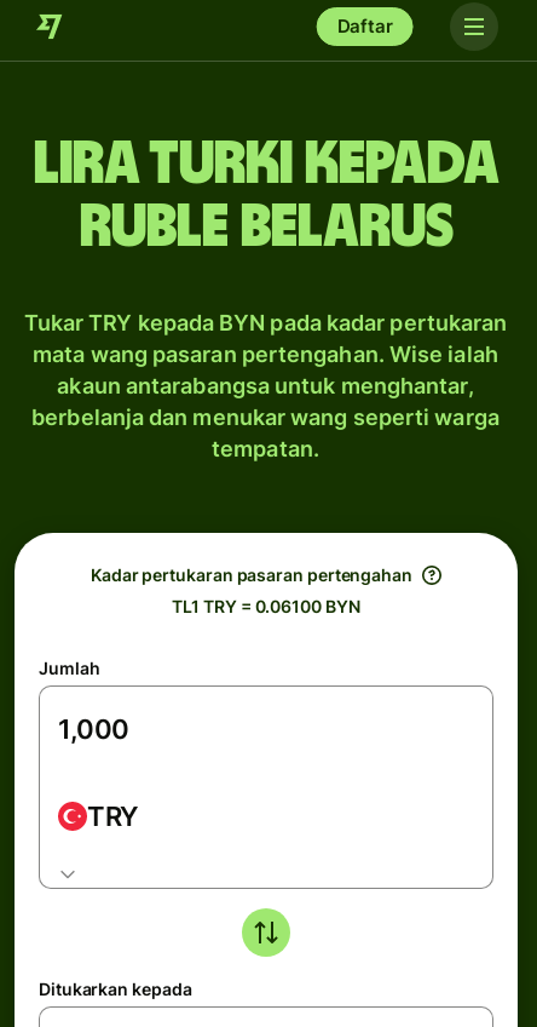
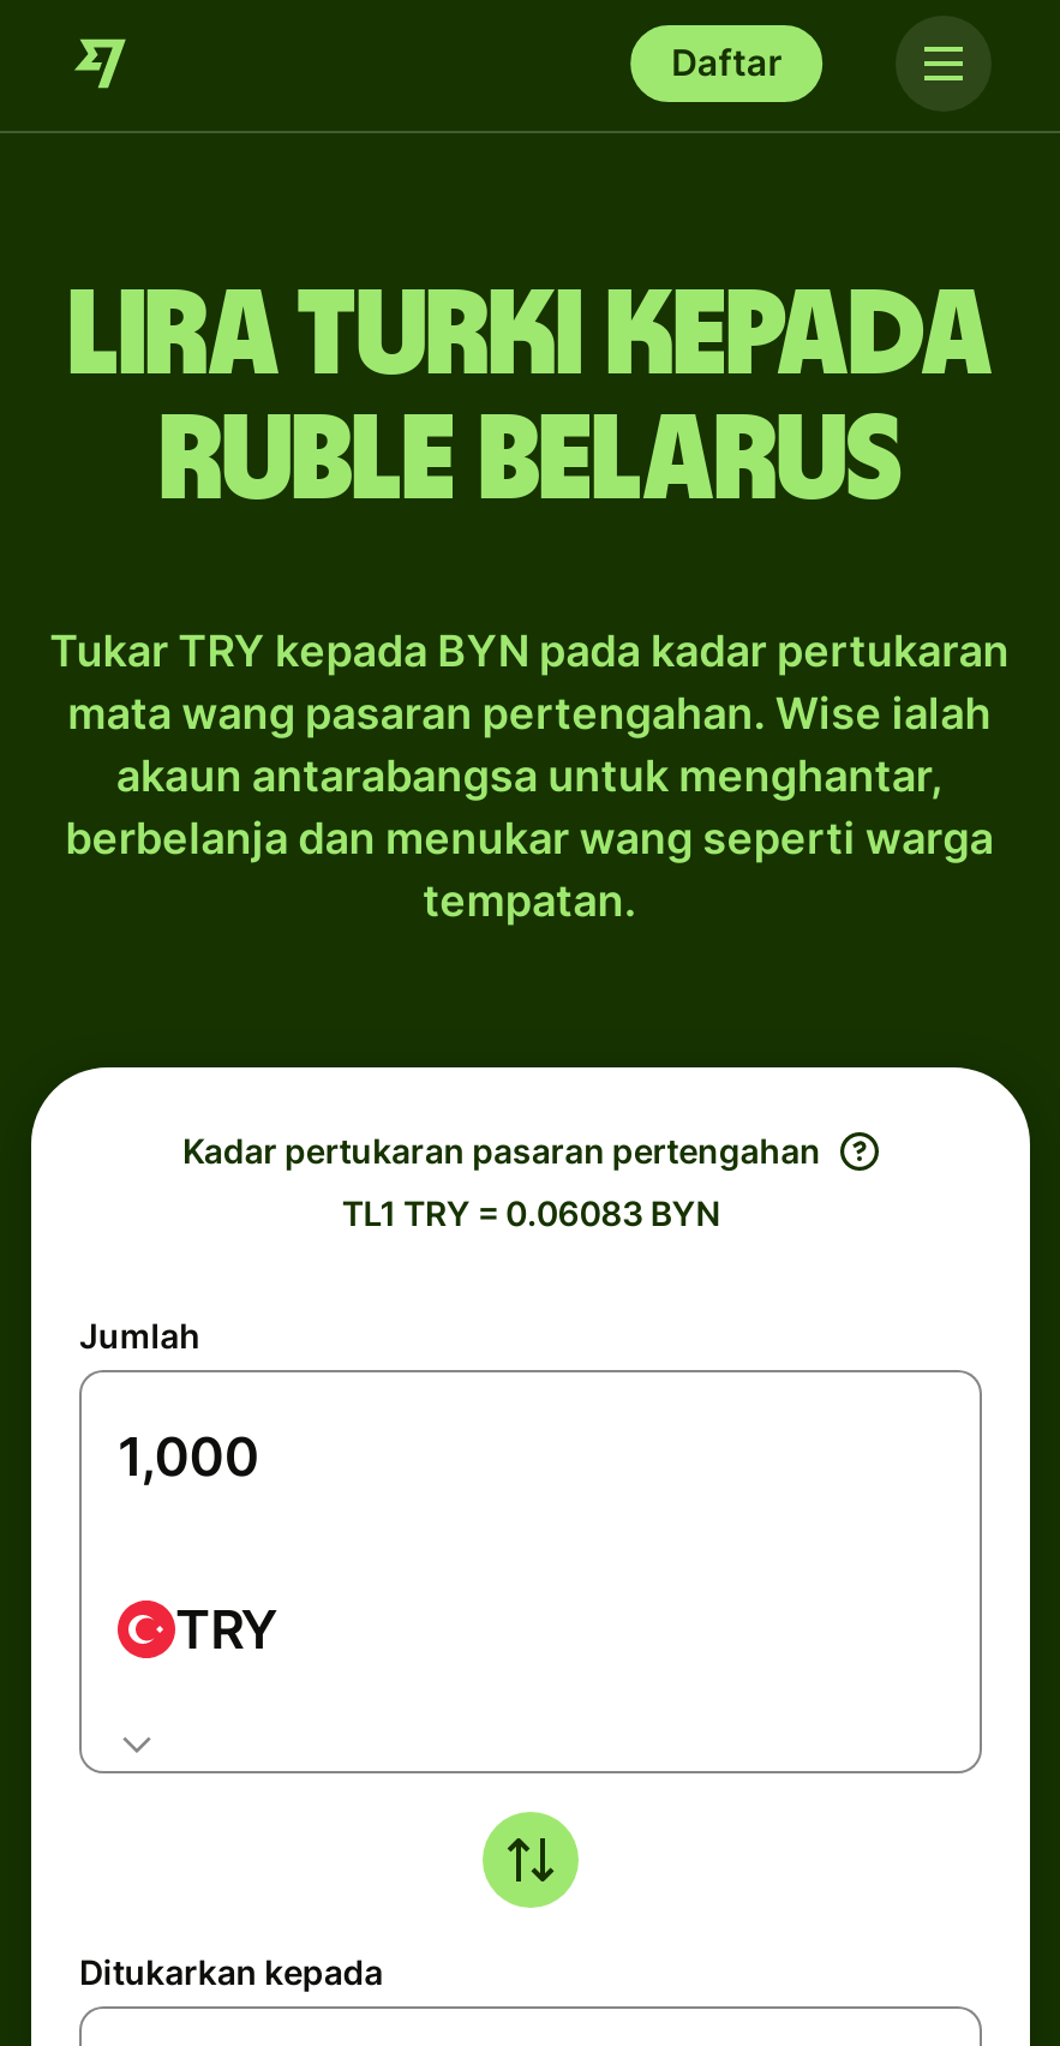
- TL1 TRY = 0.06100 BYN
+ TL1 TRY = 0.06083 BYN
